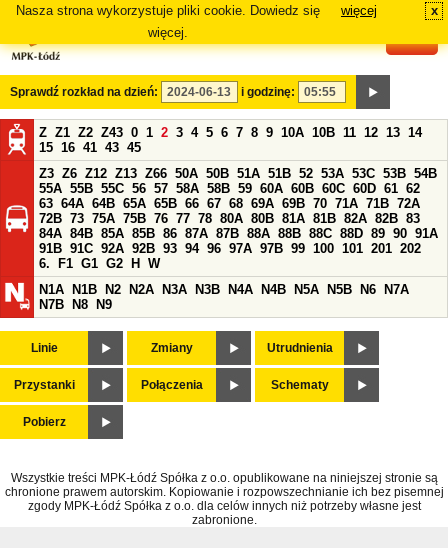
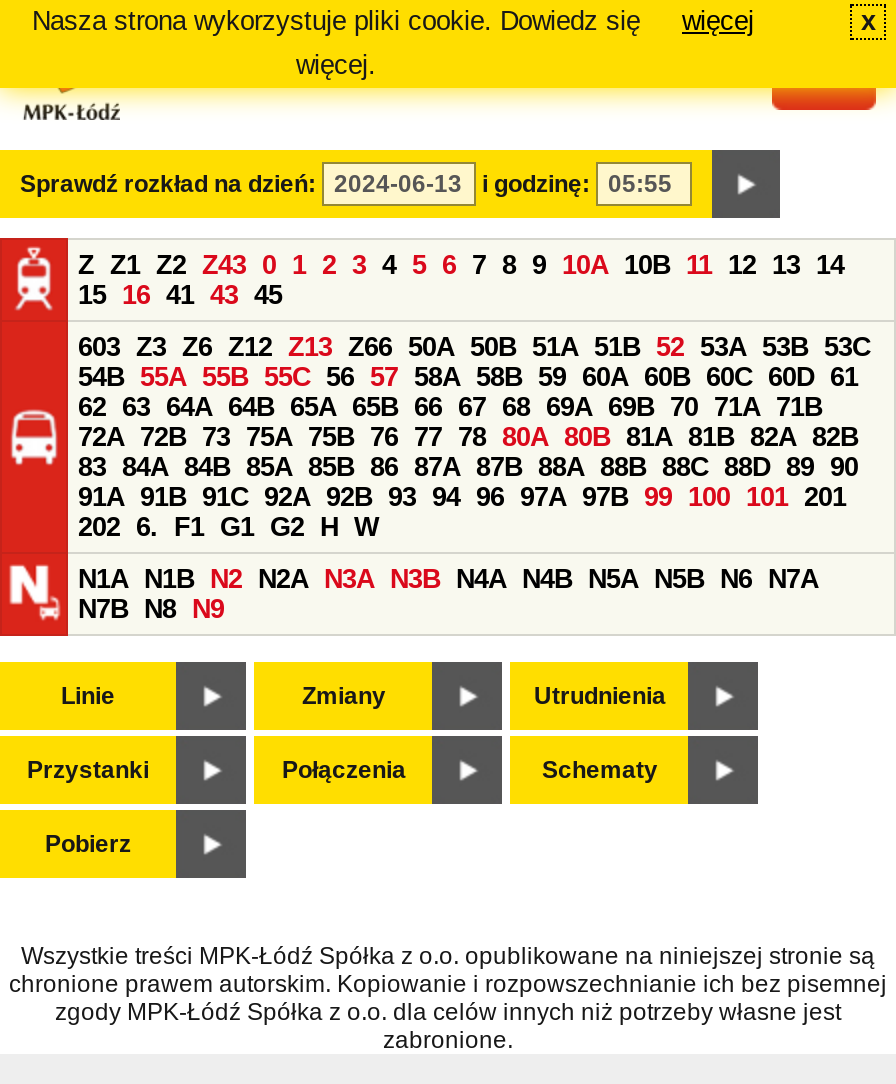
- Z3 Z6 Z12 Z13 Z66 50A 50B 51A 51B 52 53A 53C 53B 54B
- 55A 55B 55C 56 57 58A 58B 59 60A 60B 60C 60D 61 62
- 63 64A 64B 65A 65B 66 67 68 69A 69B 70 71A 71B 72A
- 72B 73 75A 75B 76 77 78 80A 80B 81A 81B 82A 82B 83
- 84A 84B 85A 85B 86 87A 87B 88A 88B 88C 88D 89 90 91A
- 91B 91C 92A 92B 93 94 96 97A 97B 99 100 101 201 202
- 6. F1 G1 G2 H W
+ 603 Z3 Z6 Z12 Z13 Z66 50A 50B 51A 51B 52 53A 53B 53C
+ 54B 55A 55B 55C 56 57 58A 58B 59 60A 60B 60C 60D 61
+ 62 63 64A 64B 65A 65B 66 67 68 69A 69B 70 71A 71B
+ 72A 72B 73 75A 75B 76 77 78 80A 80B 81A 81B 82A 82B
+ 83 84A 84B 85A 85B 86 87A 87B 88A 88B 88C 88D 89 90
+ 91A 91B 91C 92A 92B 93 94 96 97A 97B 99 100 101 201
+ 202 6. F1 G1 G2 H W
